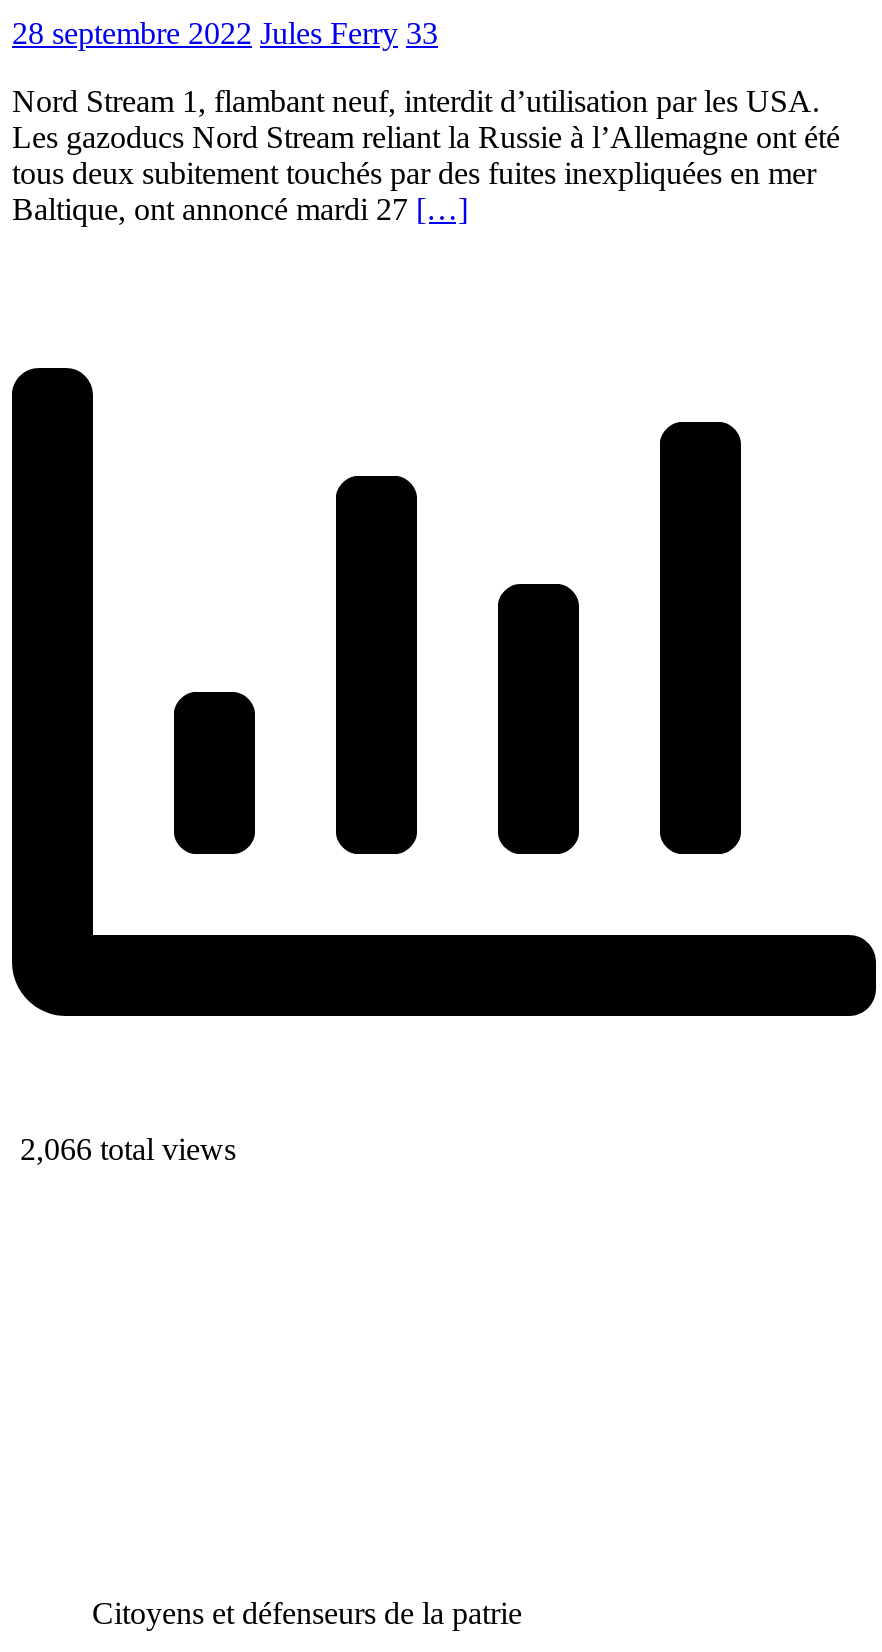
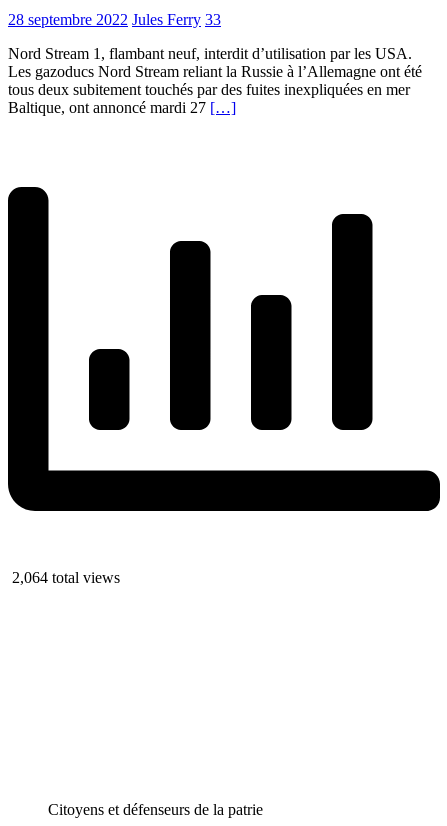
- 2,066 total views
+ 2,064 total views
